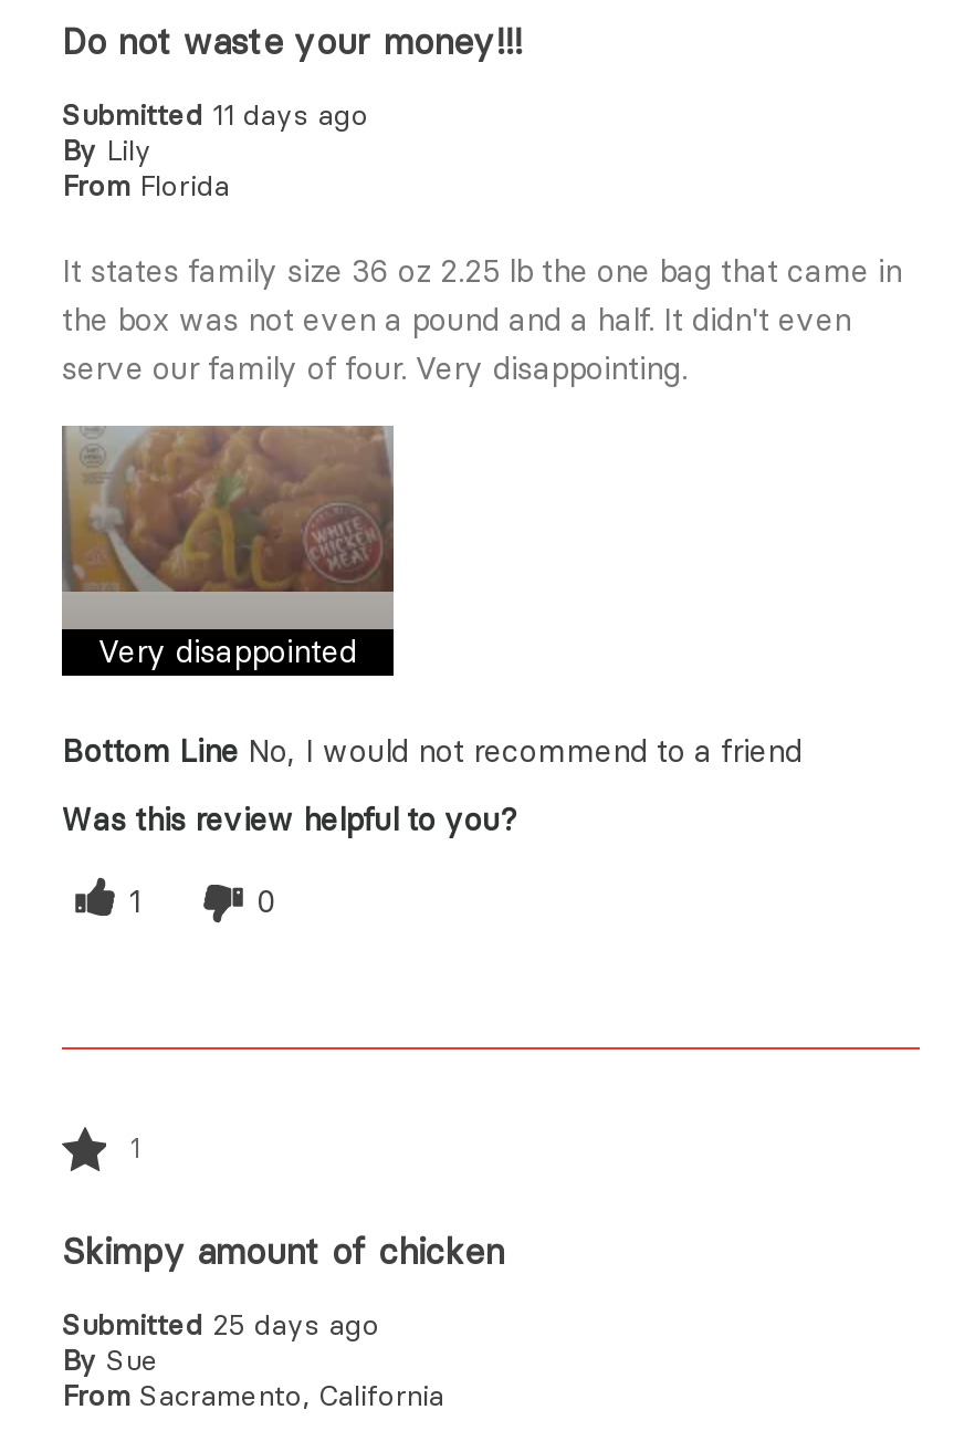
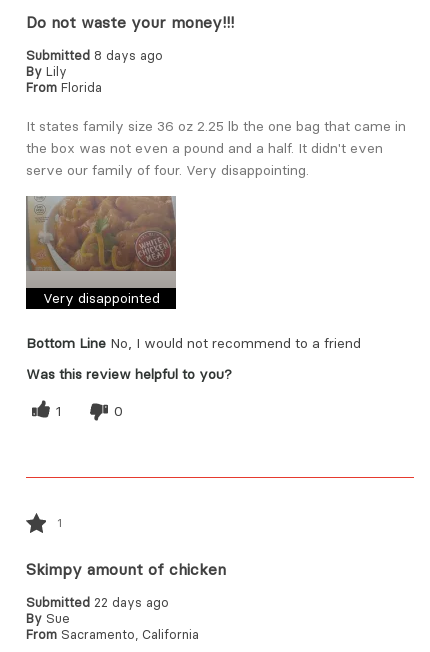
- Submitted 11 days ago
+ Submitted 8 days ago

- Submitted 25 days ago
+ Submitted 22 days ago
